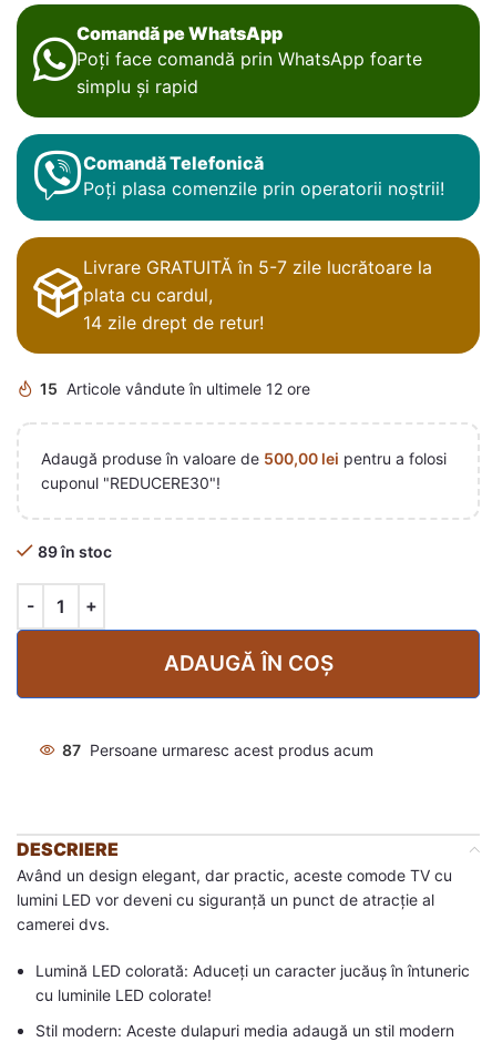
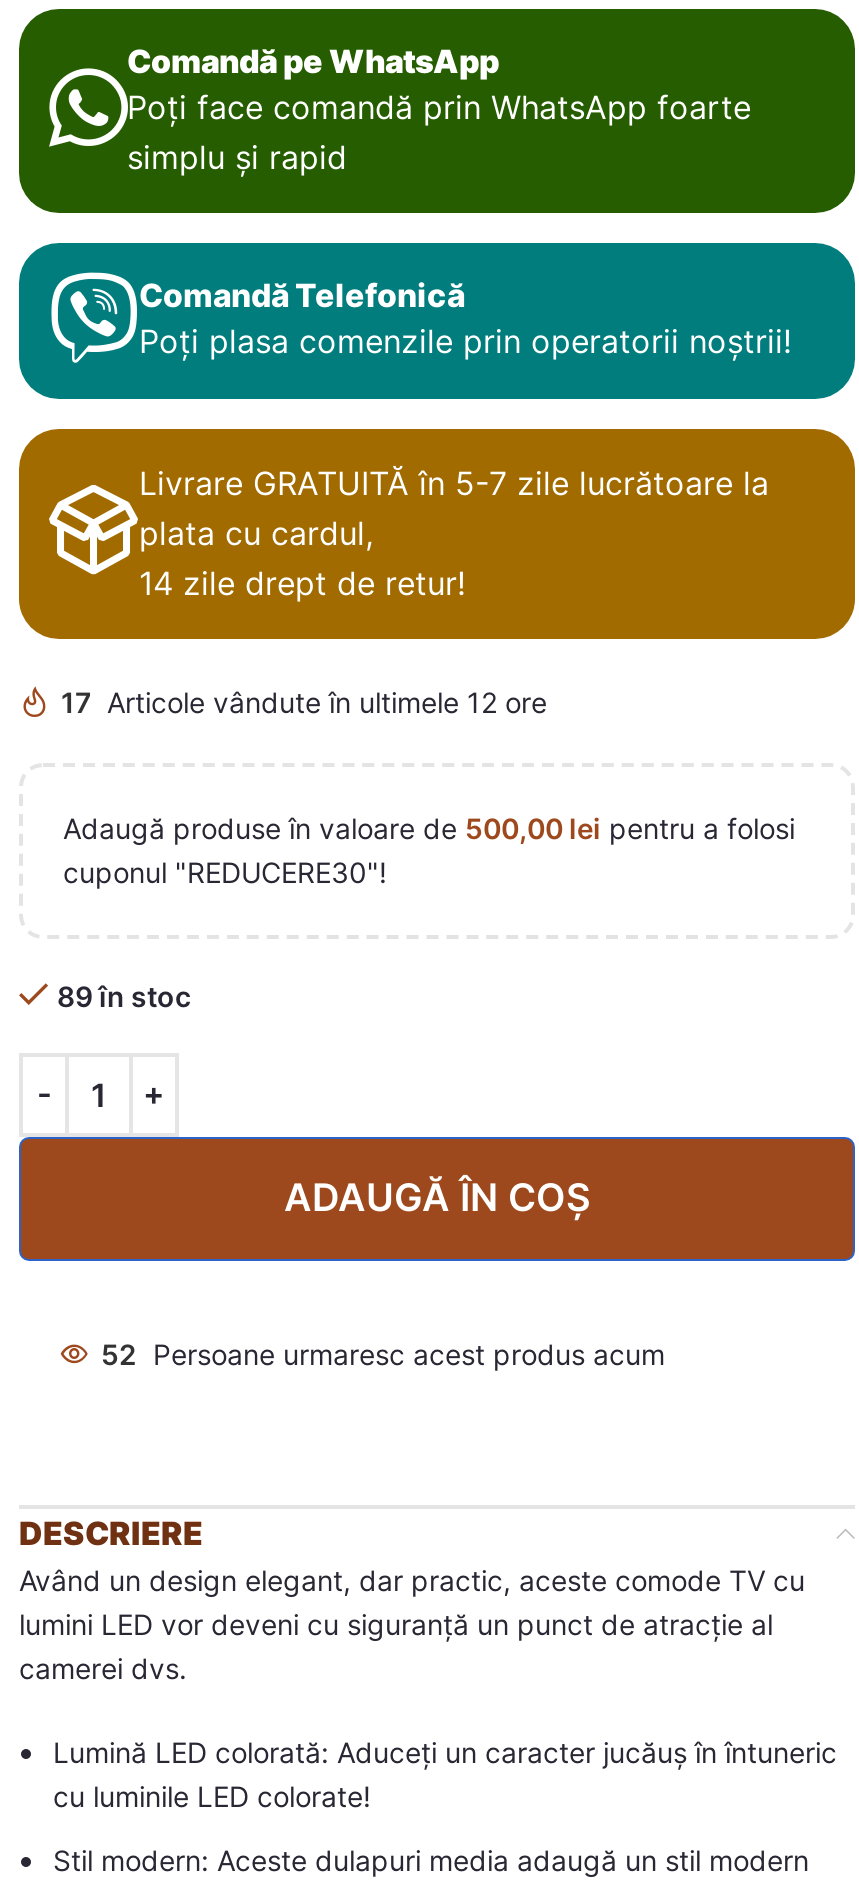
- 15 Articole vândute în ultimele 12 ore
+ 17 Articole vândute în ultimele 12 ore

- 87 Persoane urmaresc acest produs acum
+ 52 Persoane urmaresc acest produs acum
